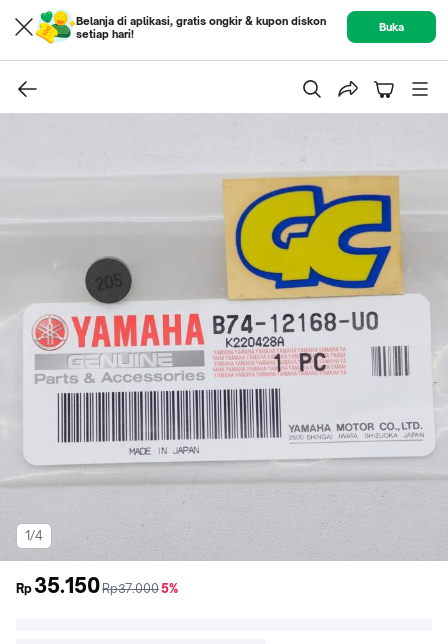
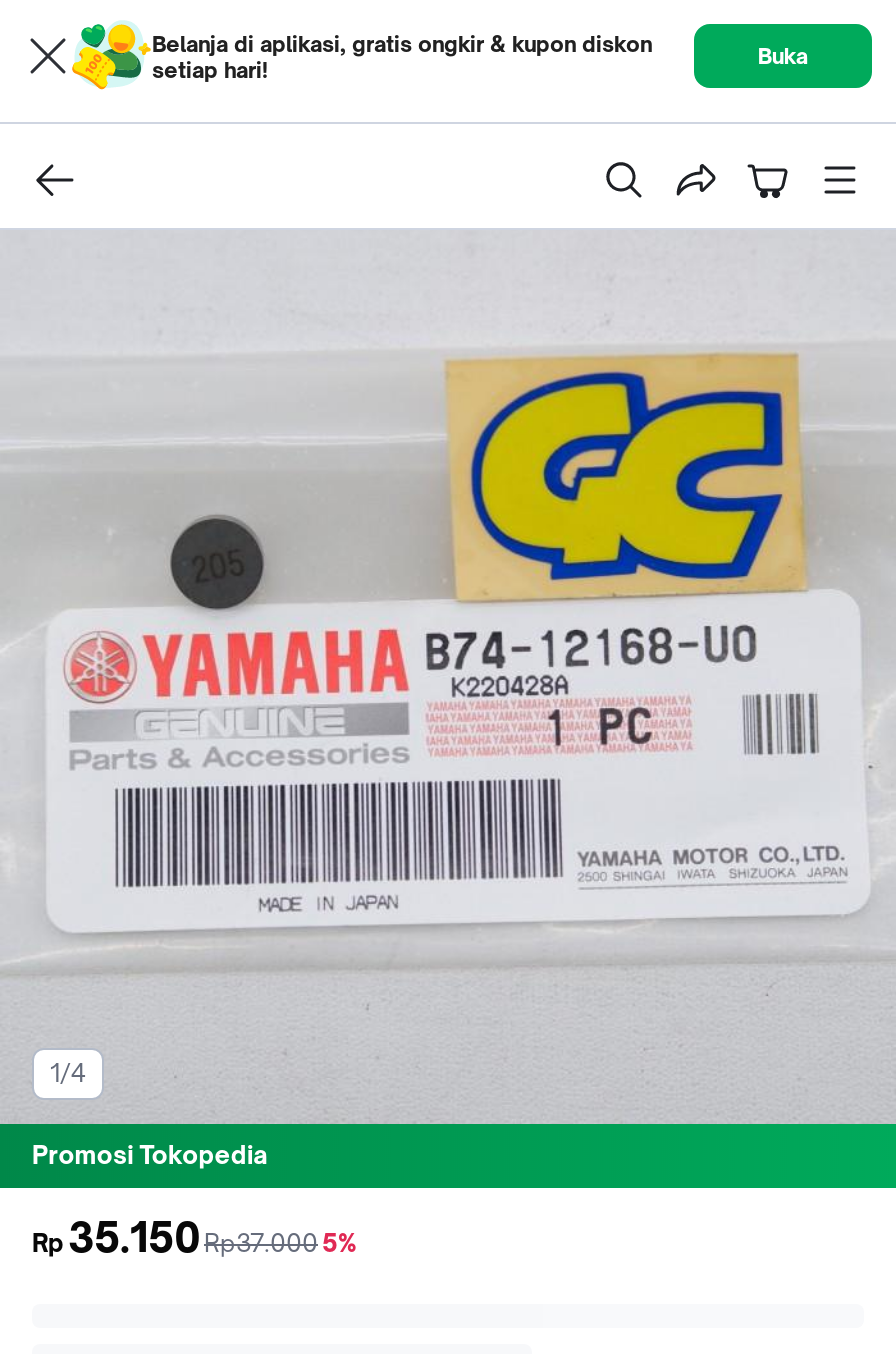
+ Promosi Tokopedia
